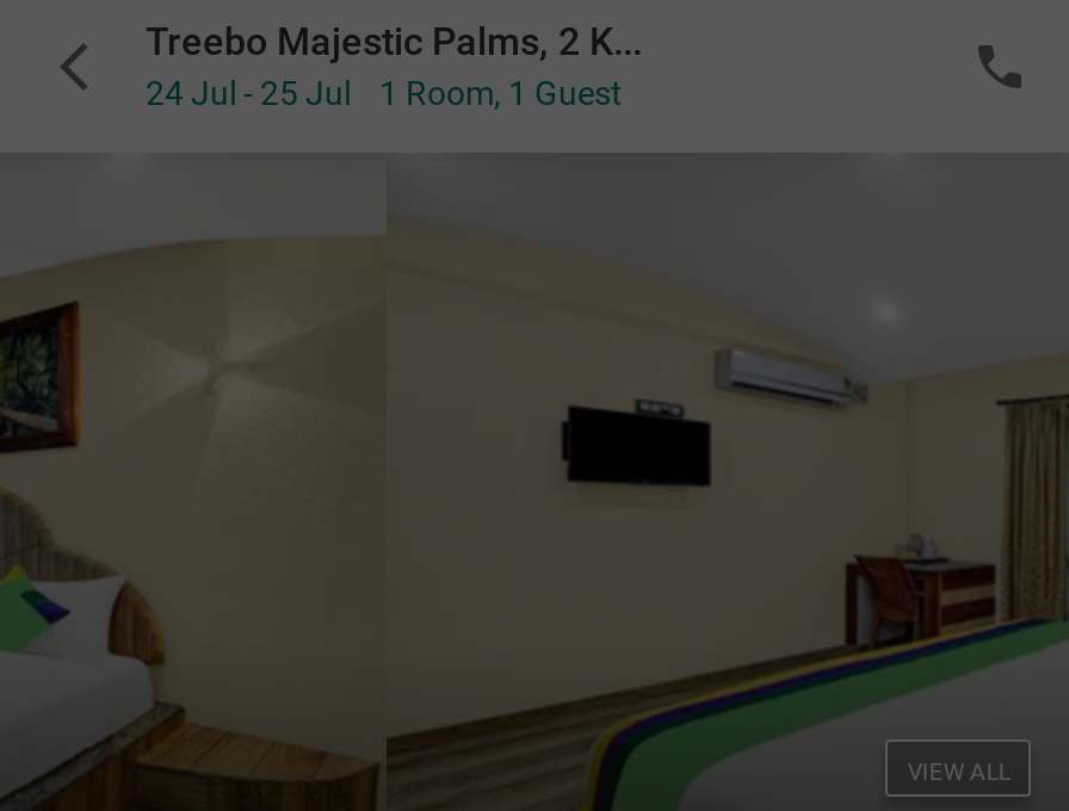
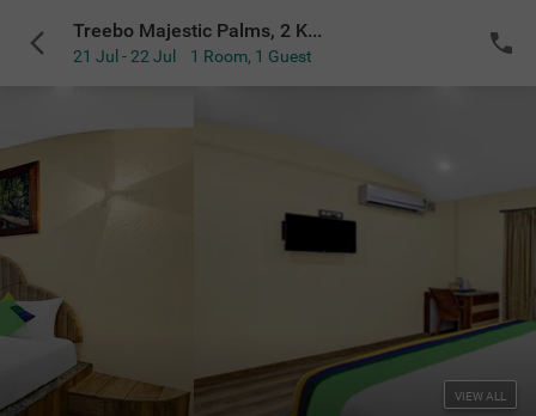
- 24 Jul - 25 Jul 1 Room, 1 Guest
+ 21 Jul - 22 Jul 1 Room, 1 Guest
